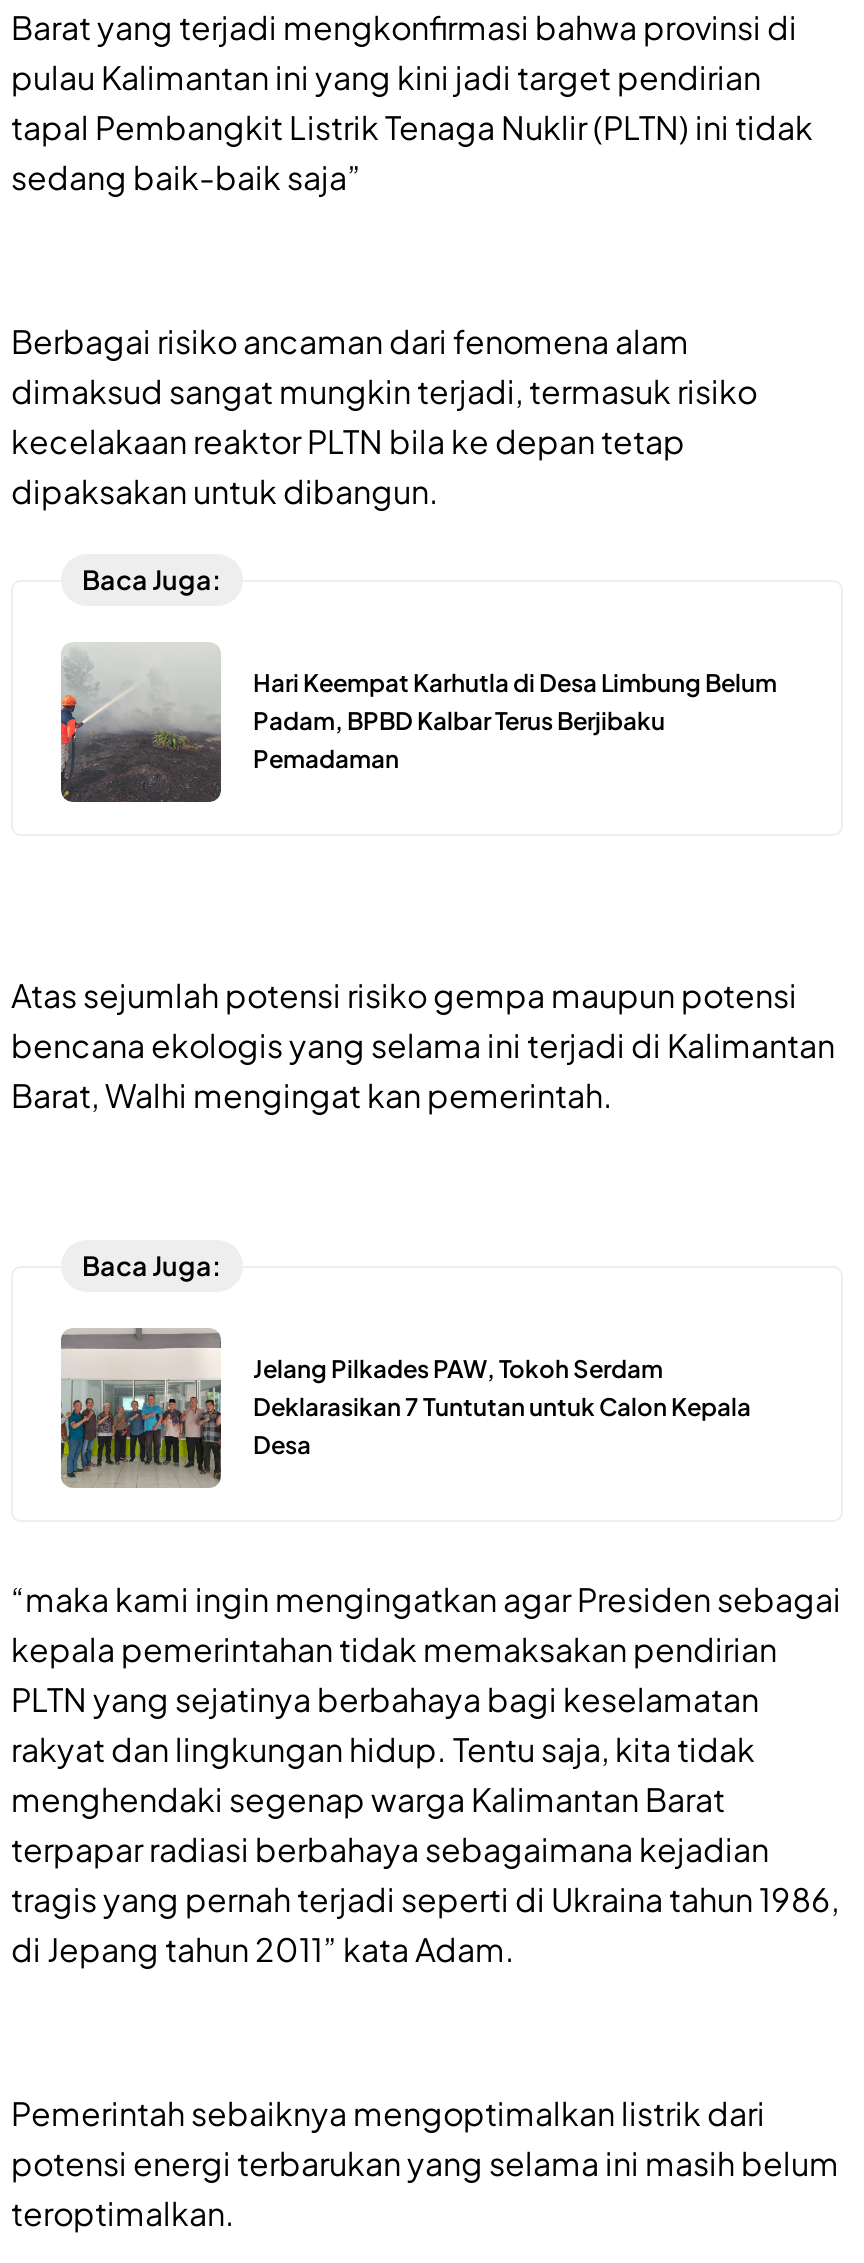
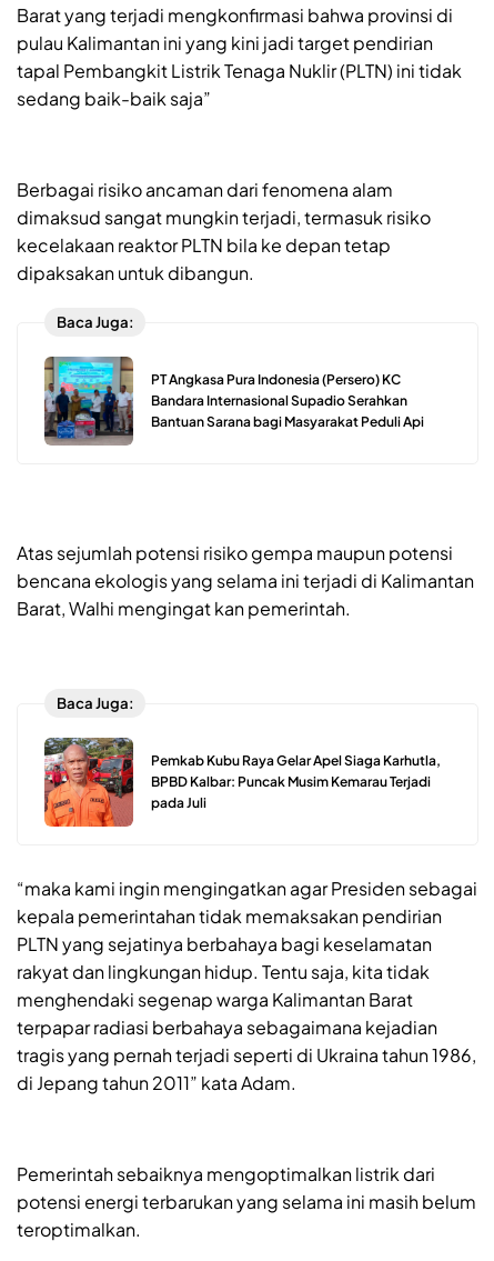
- [image]
- Hari Keempat Karhutla di Desa Limbung Belum
- Padam, BPBD Kalbar Terus Berjibaku
- Pemadaman
+ [image]
+ PT Angkasa Pura Indonesia (Persero) KC
+ Bandara Internasional Supadio Serahkan
+ Bantuan Sarana bagi Masyarakat Peduli Api

- [image]
- Jelang Pilkades PAW, Tokoh Serdam
- Deklarasikan 7 Tuntutan untuk Calon Kepala
- Desa
+ [image]
+ Pemkab Kubu Raya Gelar Apel Siaga Karhutla,
+ BPBD Kalbar: Puncak Musim Kemarau Terjadi
+ pada Juli
